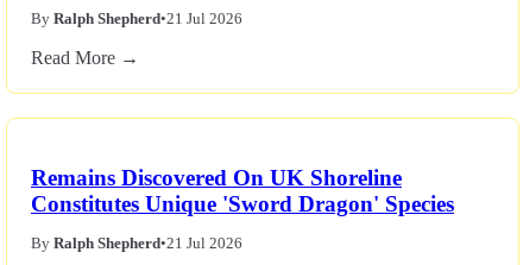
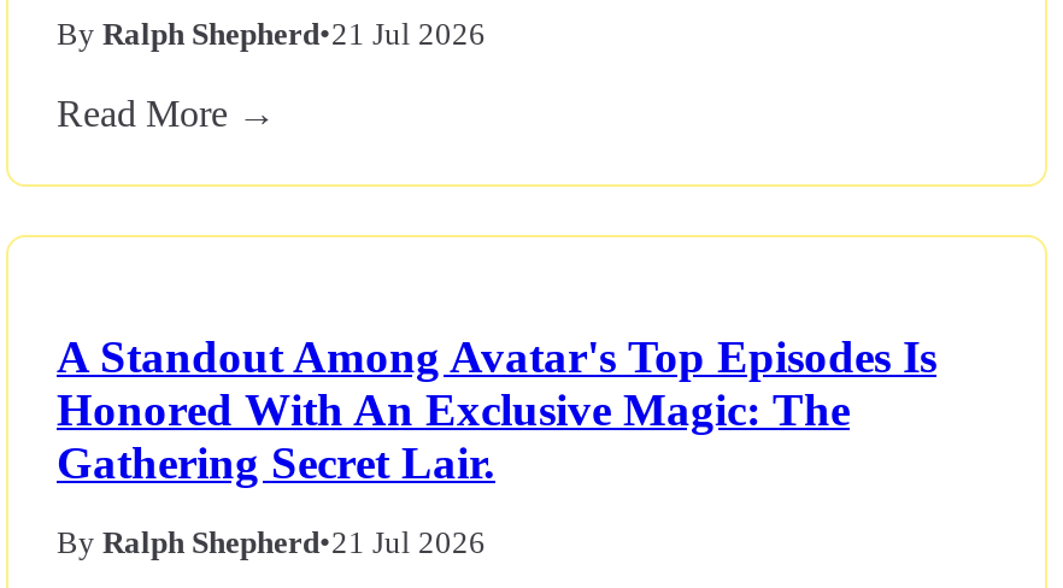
- Remains Discovered On UK Shoreline
- Constitutes Unique 'Sword Dragon' Species
+ A Standout Among Avatar's Top Episodes Is
+ Honored With An Exclusive Magic: The
+ Gathering Secret Lair.
